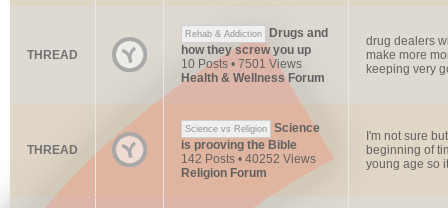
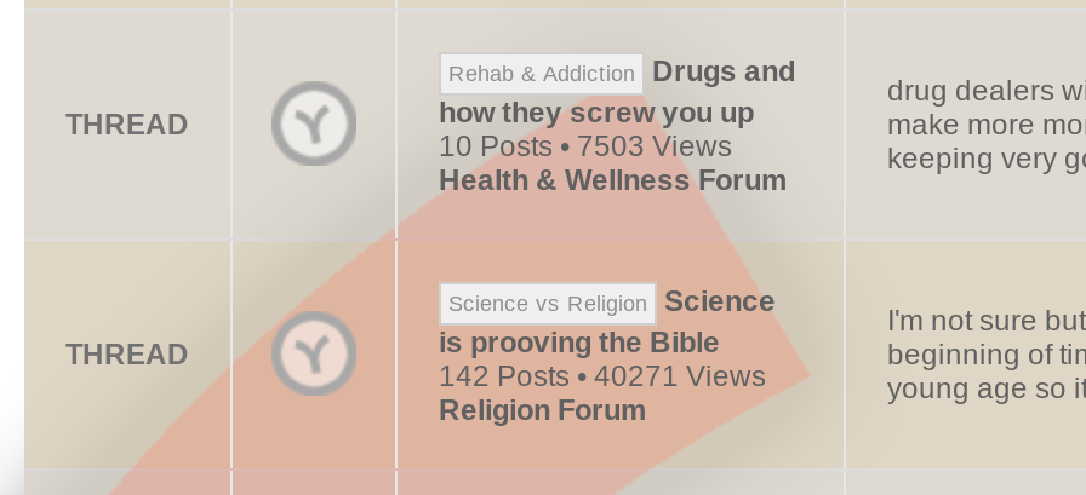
- 10 Posts • 7501 Views
+ 10 Posts • 7503 Views

- 142 Posts • 40252 Views
+ 142 Posts • 40271 Views
